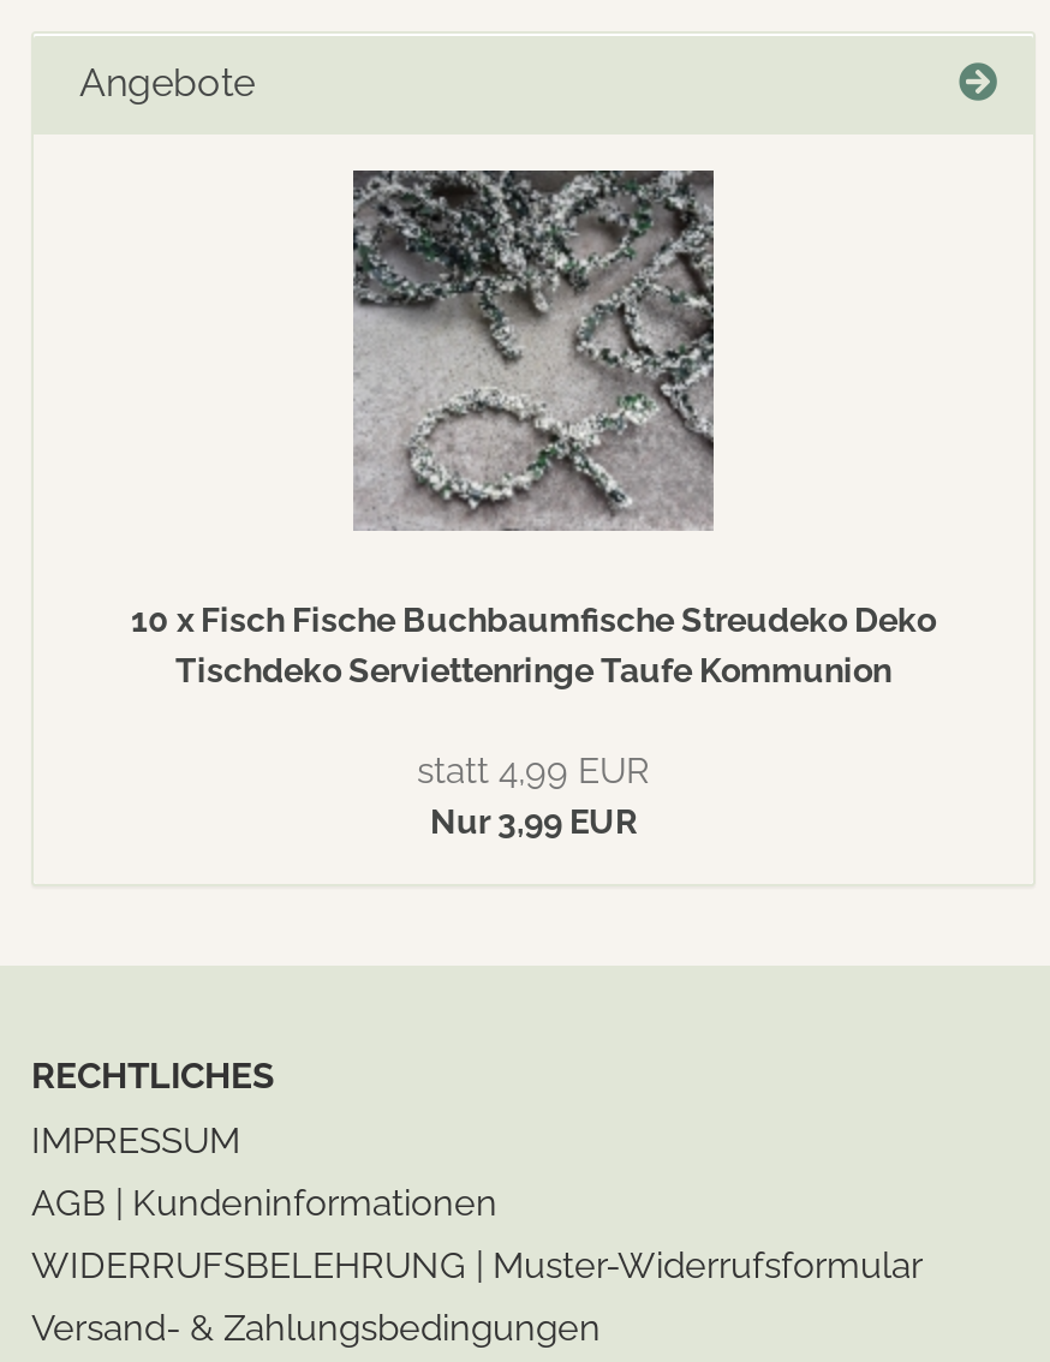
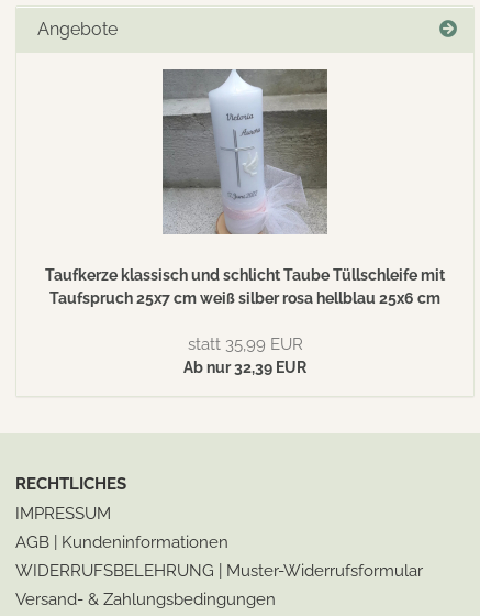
- [image]
- 10 x Fisch Fische Buchbaumfische Streudeko Deko
- Tischdeko Serviettenringe Taufe Kommunion
+ [image]
+ Taufkerze klassisch und schlicht Taube Tüllschleife mit
+ Taufspruch 25x7 cm weiß silber rosa hellblau 25x6 cm

- statt 4,99 EUR
- Nur 3,99 EUR
+ statt 35,99 EUR
+ Ab nur 32,39 EUR
